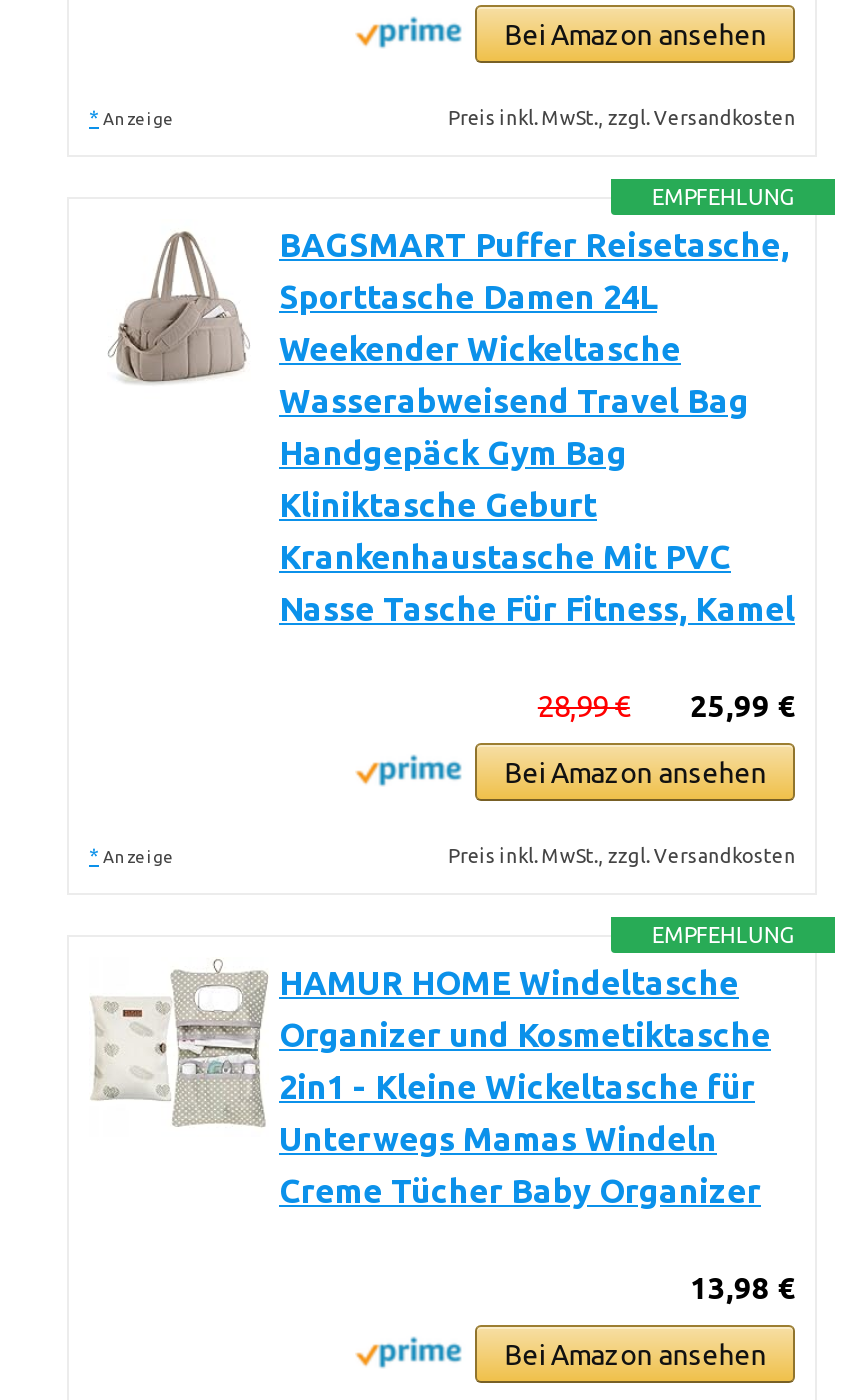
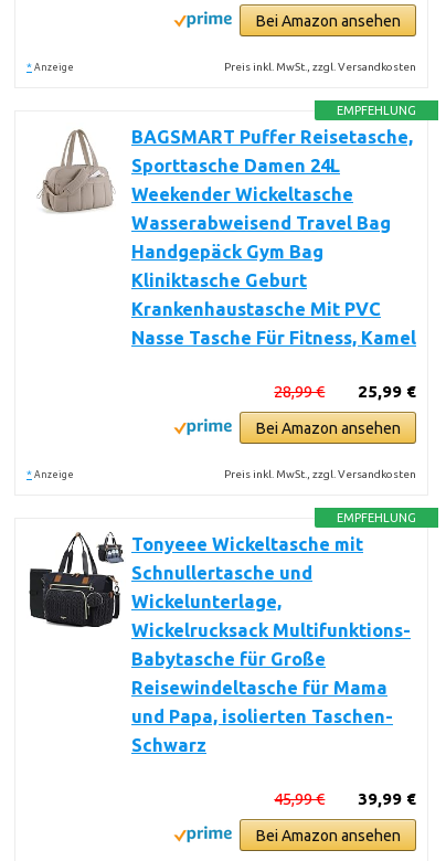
- [image]
- HAMUR HOME Windeltasche
- Organizer und Kosmetiktasche
- 2in1 - Kleine Wickeltasche für
- Unterwegs Mamas Windeln
- Creme Tücher Baby Organizer
+ [image]
+ Tonyeee Wickeltasche mit
+ Schnullertasche und
+ Wickelunterlage,
+ Wickelrucksack Multifunktions-
+ Babytasche für Große
+ Reisewindeltasche für Mama
+ und Papa, isolierten Taschen-
+ Schwarz

- 13,98 €
+ 39,99 €
+ 45,99 €
